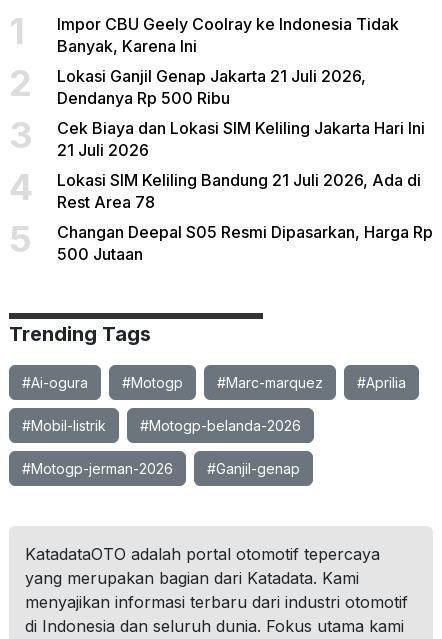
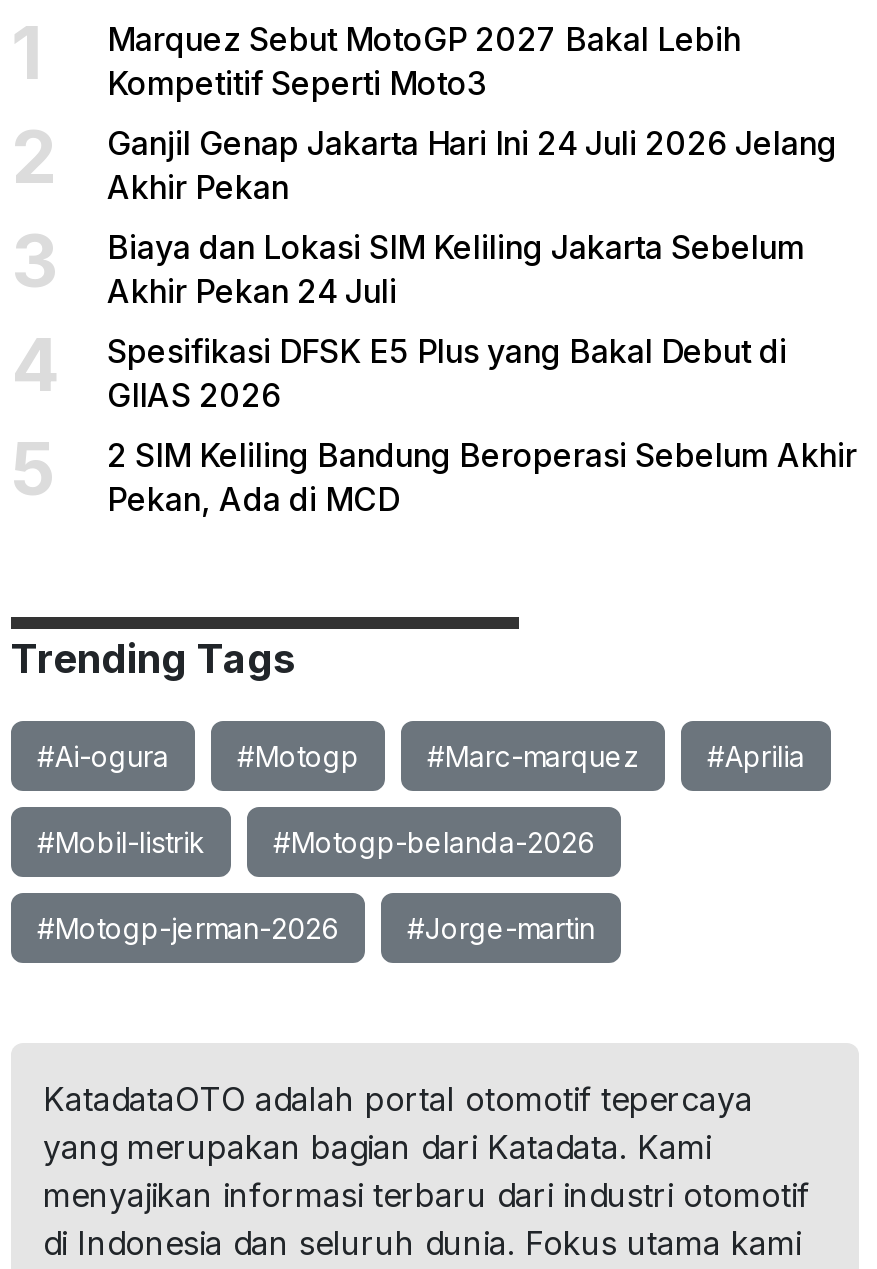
- Impor CBU Geely Coolray ke Indonesia Tidak
- Banyak, Karena Ini
+ Marquez Sebut MotoGP 2027 Bakal Lebih
+ Kompetitif Seperti Moto3

- Lokasi Ganjil Genap Jakarta 21 Juli 2026,
- Dendanya Rp 500 Ribu
+ Ganjil Genap Jakarta Hari Ini 24 Juli 2026 Jelang
+ Akhir Pekan

- Cek Biaya dan Lokasi SIM Keliling Jakarta Hari Ini
- 21 Juli 2026
+ Biaya dan Lokasi SIM Keliling Jakarta Sebelum
+ Akhir Pekan 24 Juli

- Lokasi SIM Keliling Bandung 21 Juli 2026, Ada di
- Rest Area 78
+ Spesifikasi DFSK E5 Plus yang Bakal Debut di
+ GIIAS 2026

- Changan Deepal S05 Resmi Dipasarkan, Harga Rp
- 500 Jutaan
+ 2 SIM Keliling Bandung Beroperasi Sebelum Akhir
+ Pekan, Ada di MCD

- #Ganjil-genap
+ #Jorge-martin
